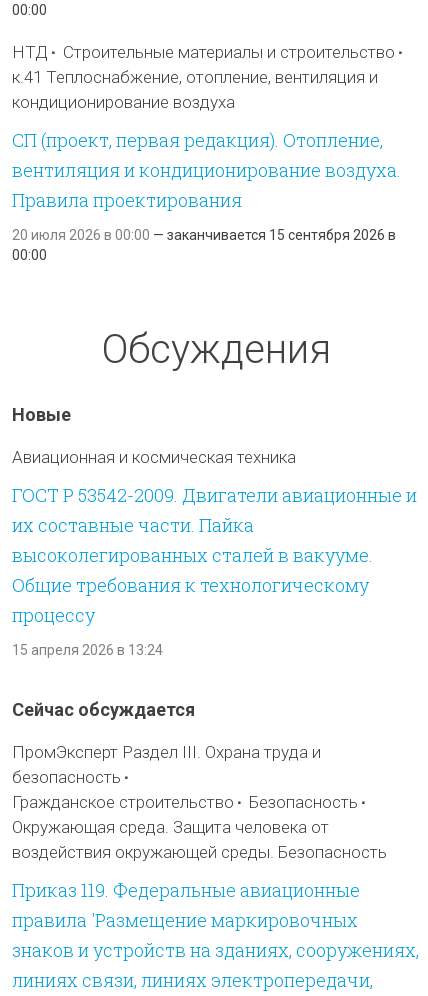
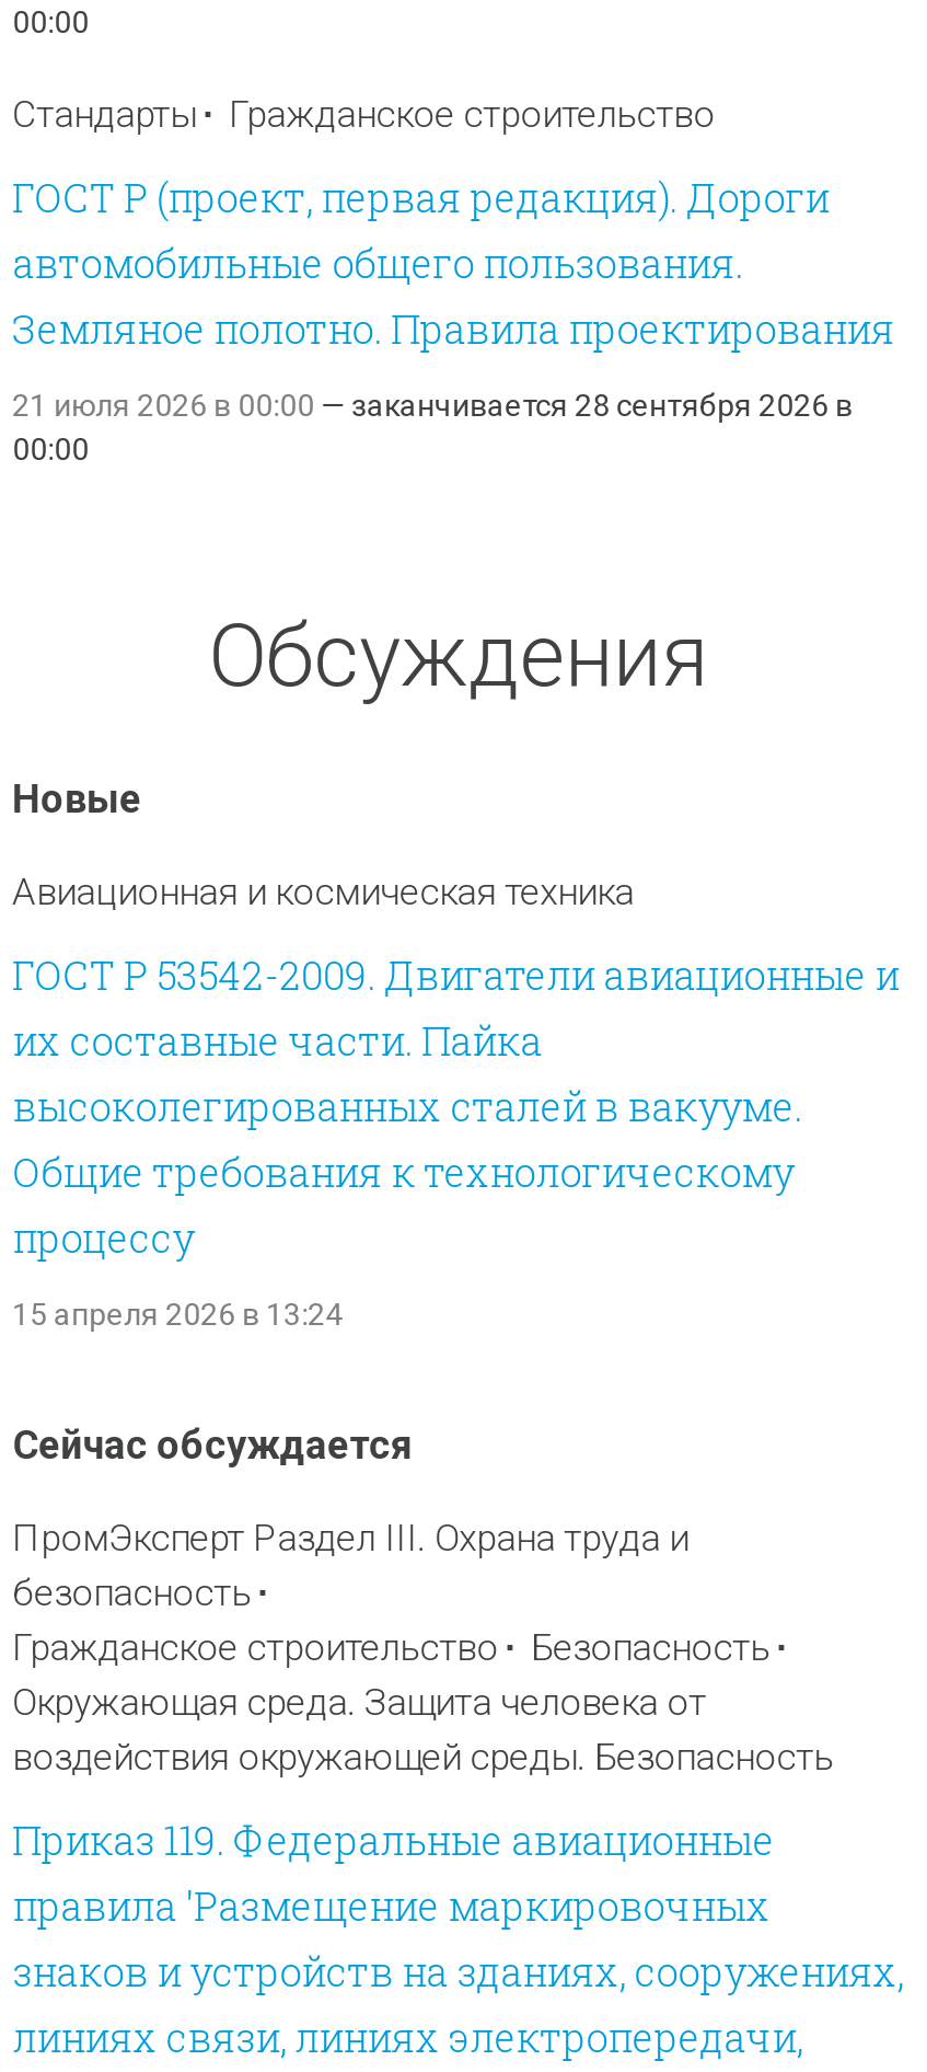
- НТД
- Строительные материалы и строительство
- к.41 Теплоснабжение, отопление, вентиляция и
- кондиционирование воздуха
+ Стандарты
+ Гражданское строительство

- СП (проект, первая редакция). Отопление,
- вентиляция и кондиционирование воздуха.
- Правила проектирования
+ ГОСТ Р (проект, первая редакция). Дороги
+ автомобильные общего пользования.
+ Земляное полотно. Правила проектирования

- 20 июля 2026 в 00:00 — заканчивается 15 сентября 2026 в
+ 21 июля 2026 в 00:00 — заканчивается 28 сентября 2026 в
